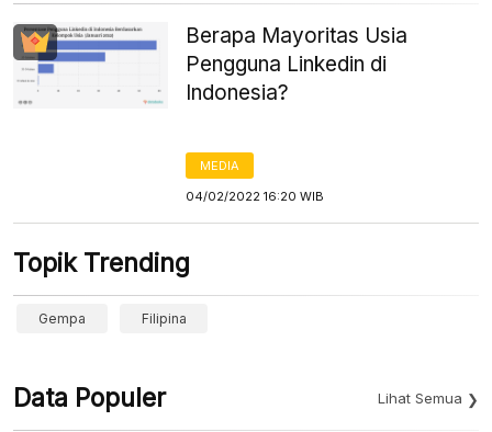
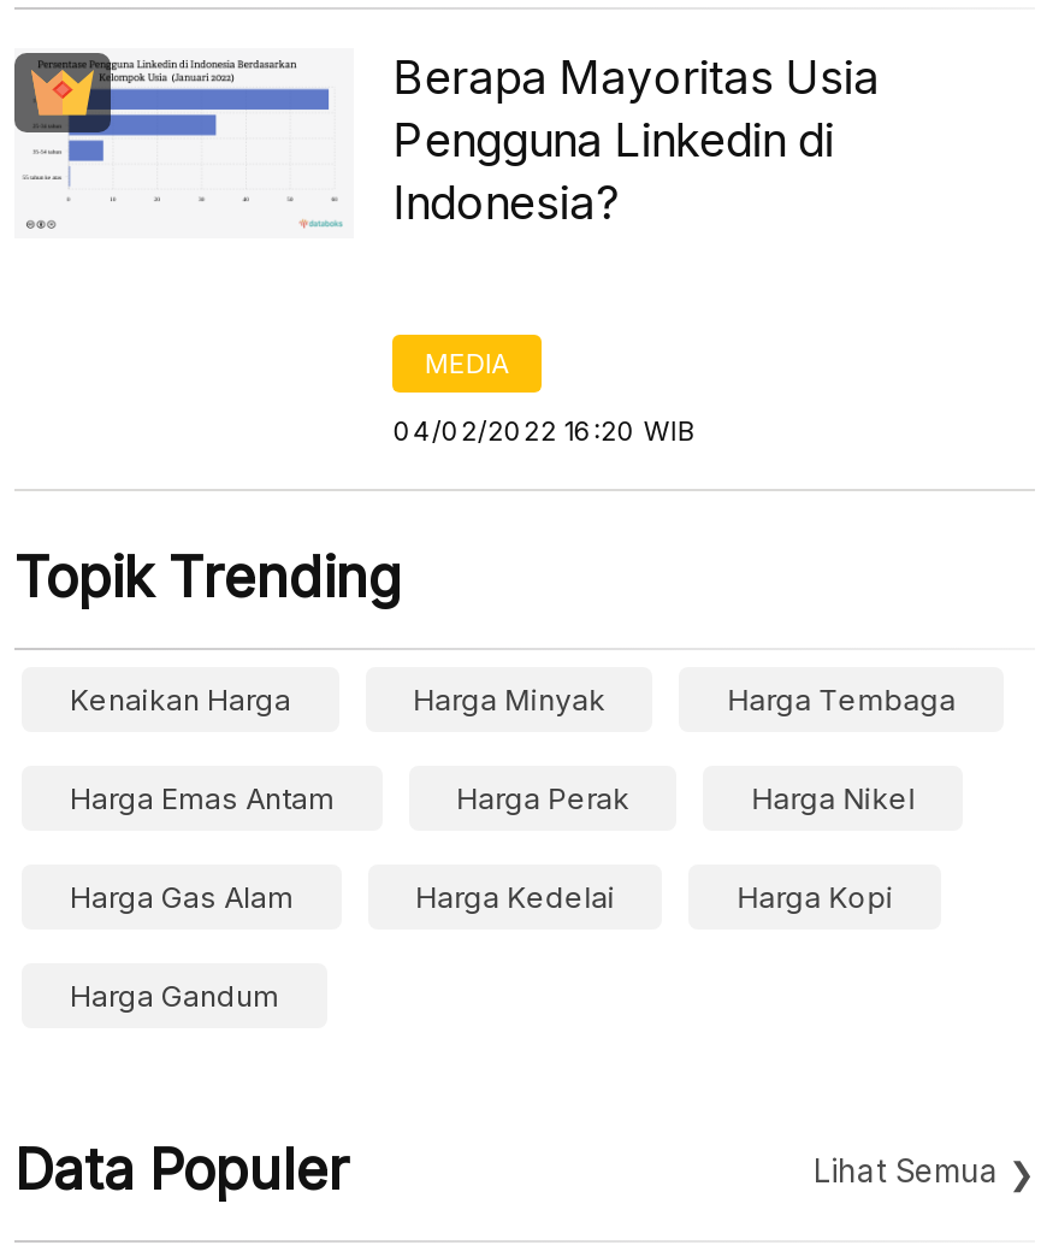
- Gempa
- Filipina
+ Kenaikan Harga
+ Harga Minyak
+ Harga Tembaga
+ Harga Emas Antam
+ Harga Perak
+ Harga Nikel
+ Harga Gas Alam
+ Harga Kedelai
+ Harga Kopi
+ Harga Gandum
